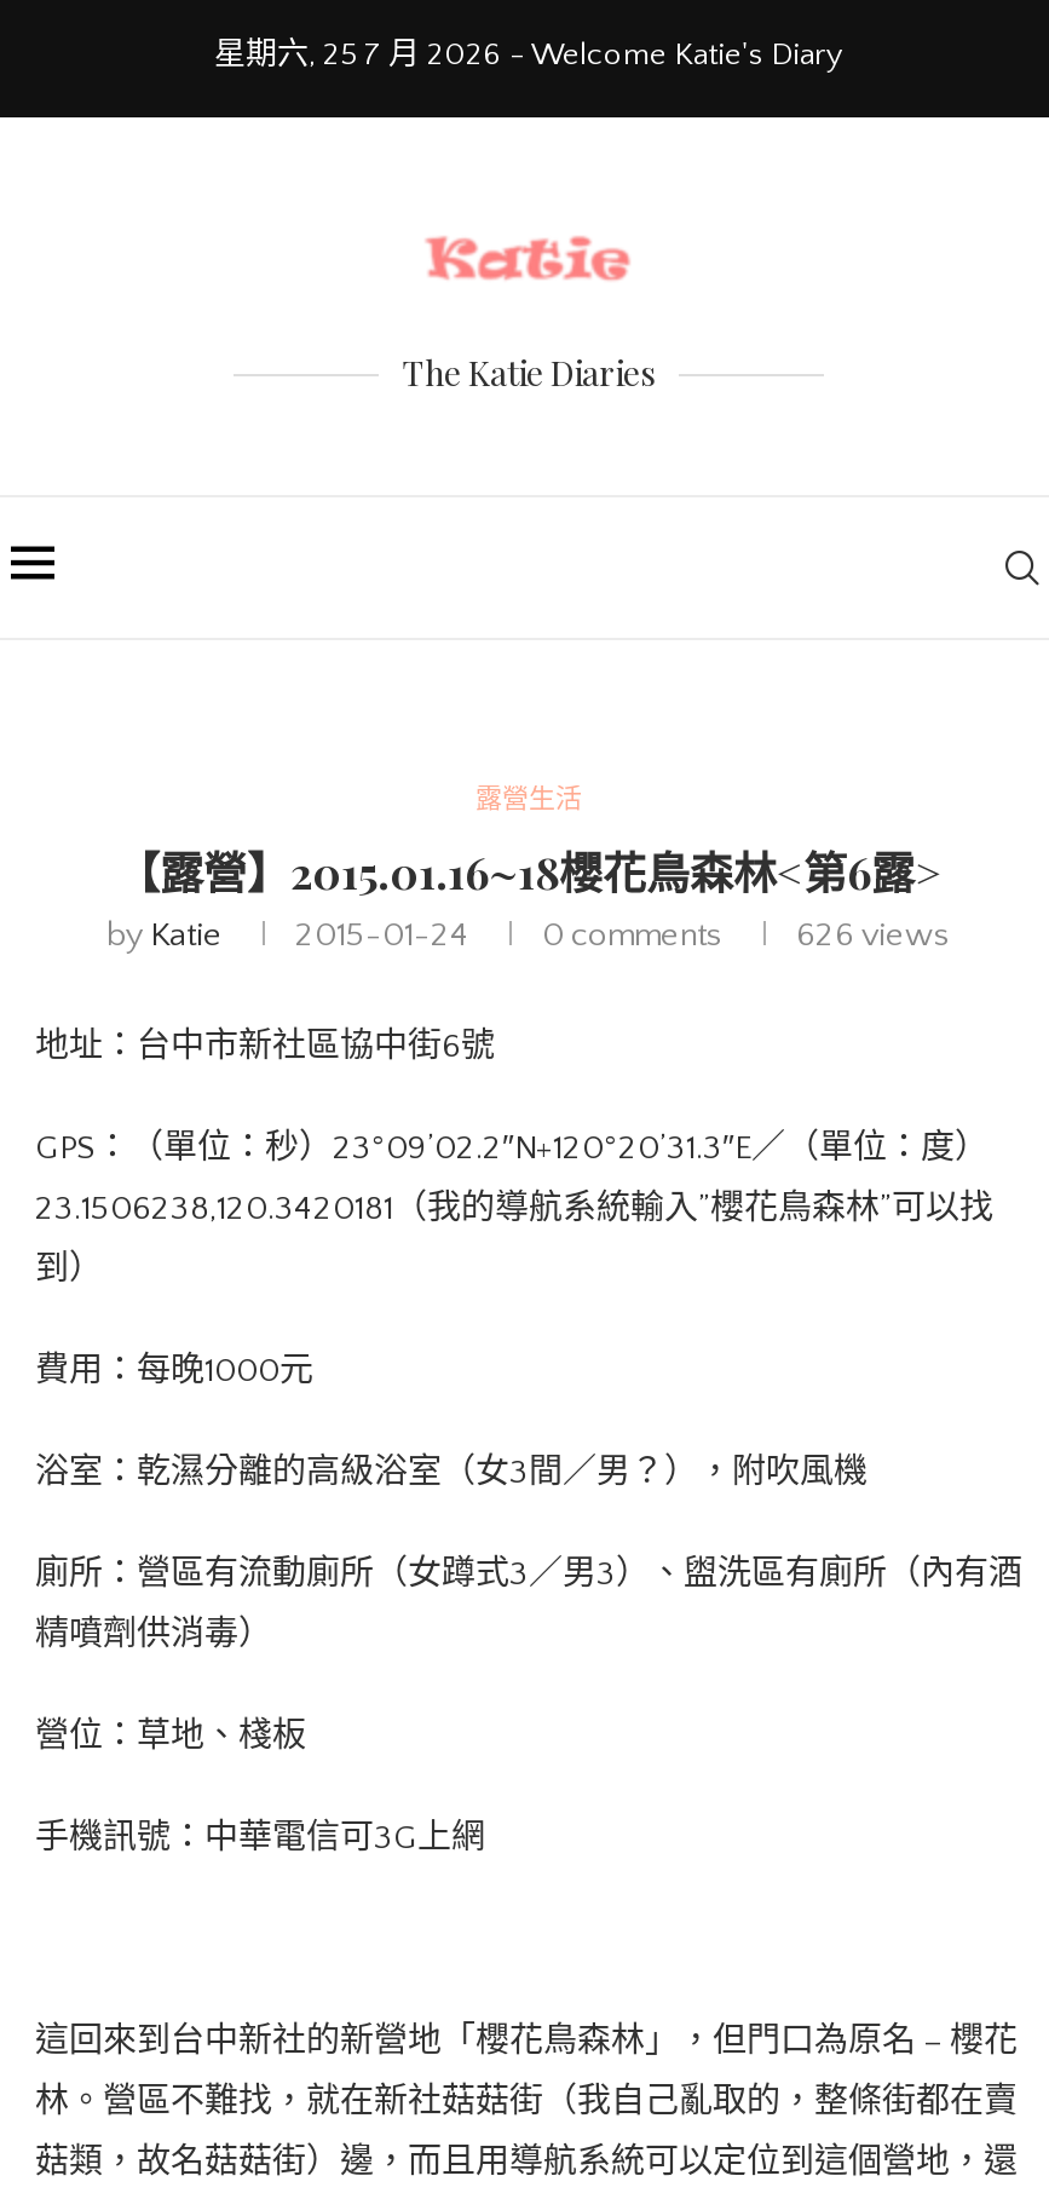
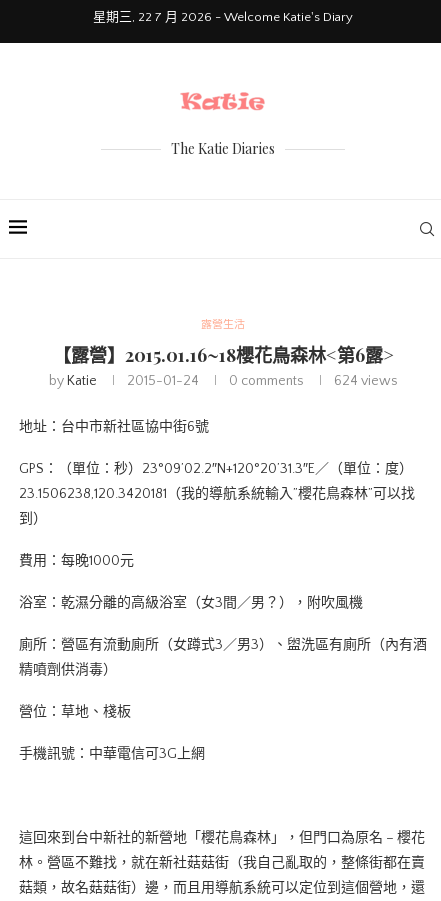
- 星期六, 25 7 月 2026 - Welcome Katie's Diary
+ 星期三, 22 7 月 2026 - Welcome Katie's Diary

- 626 views
+ 624 views
